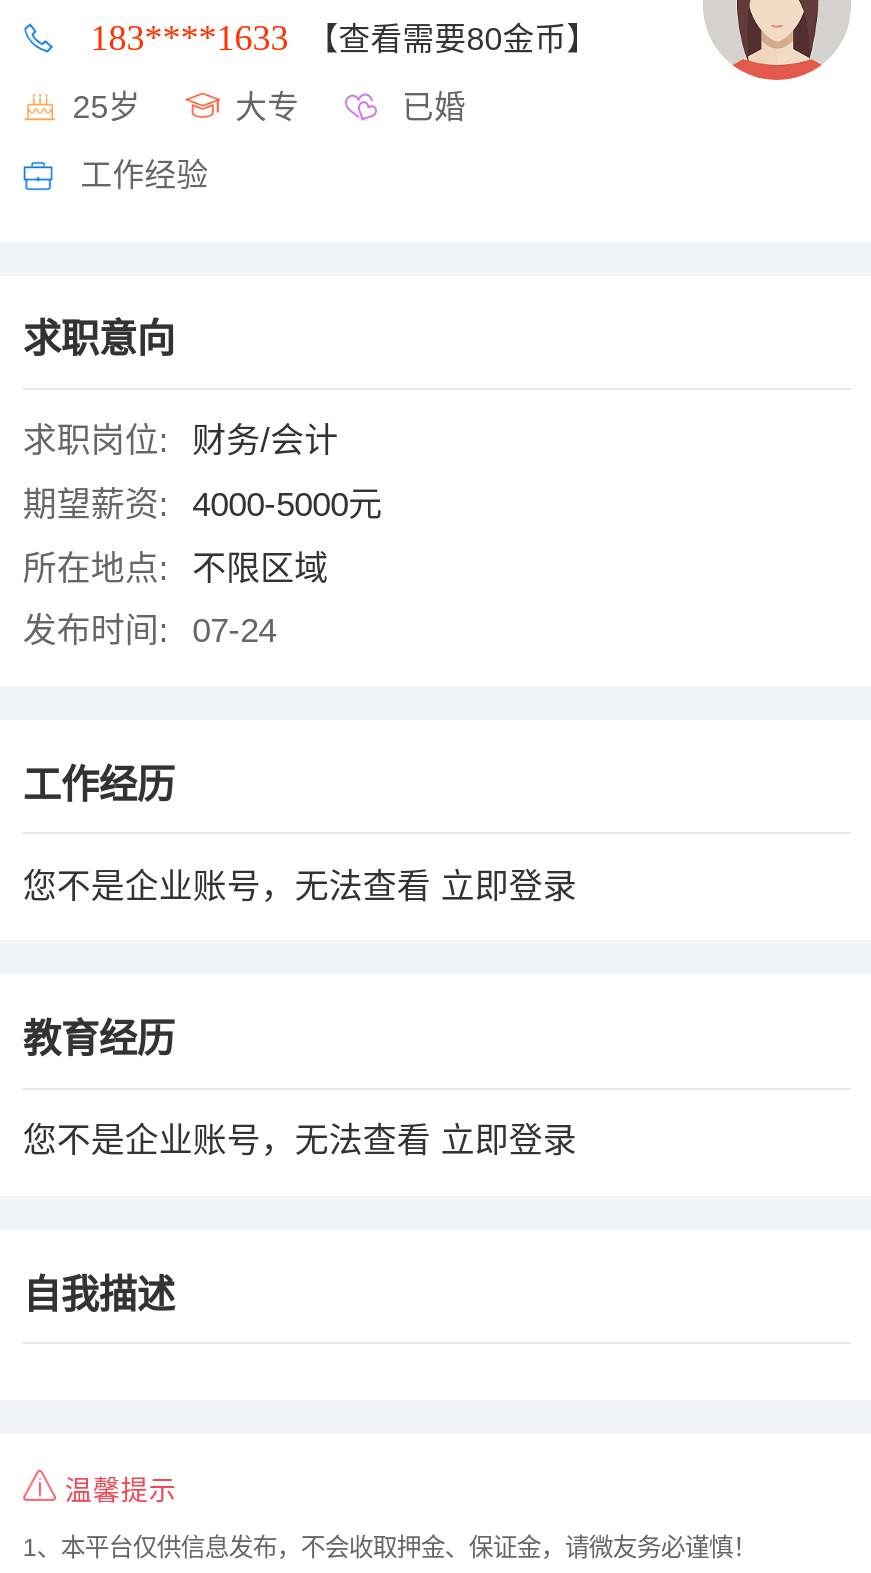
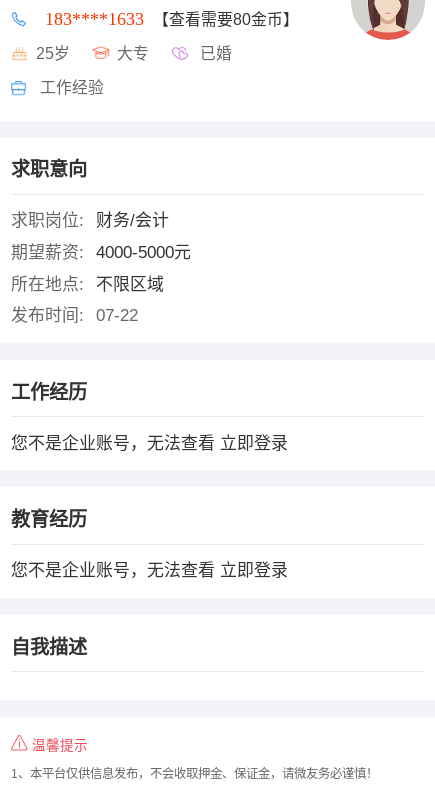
- 发布时间: 07-24
+ 发布时间: 07-22
